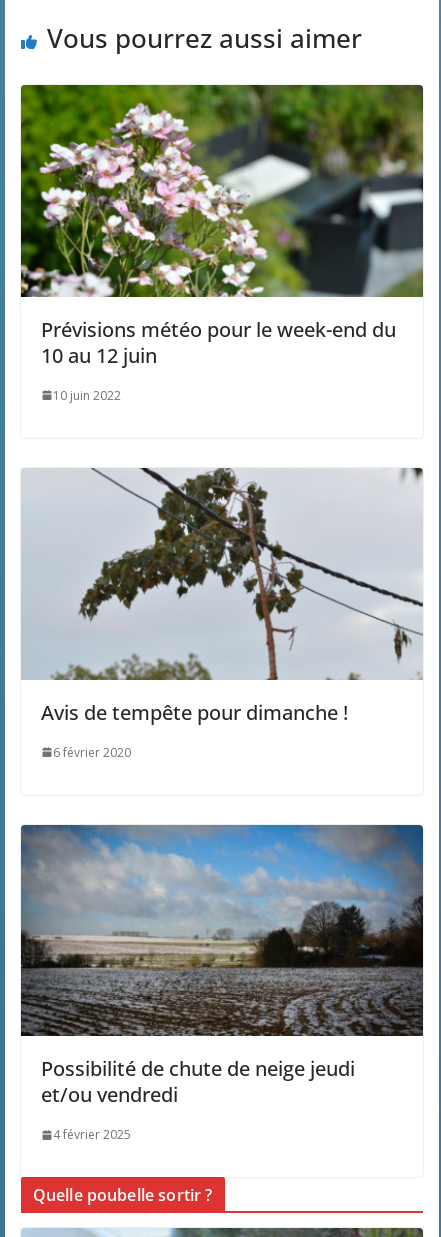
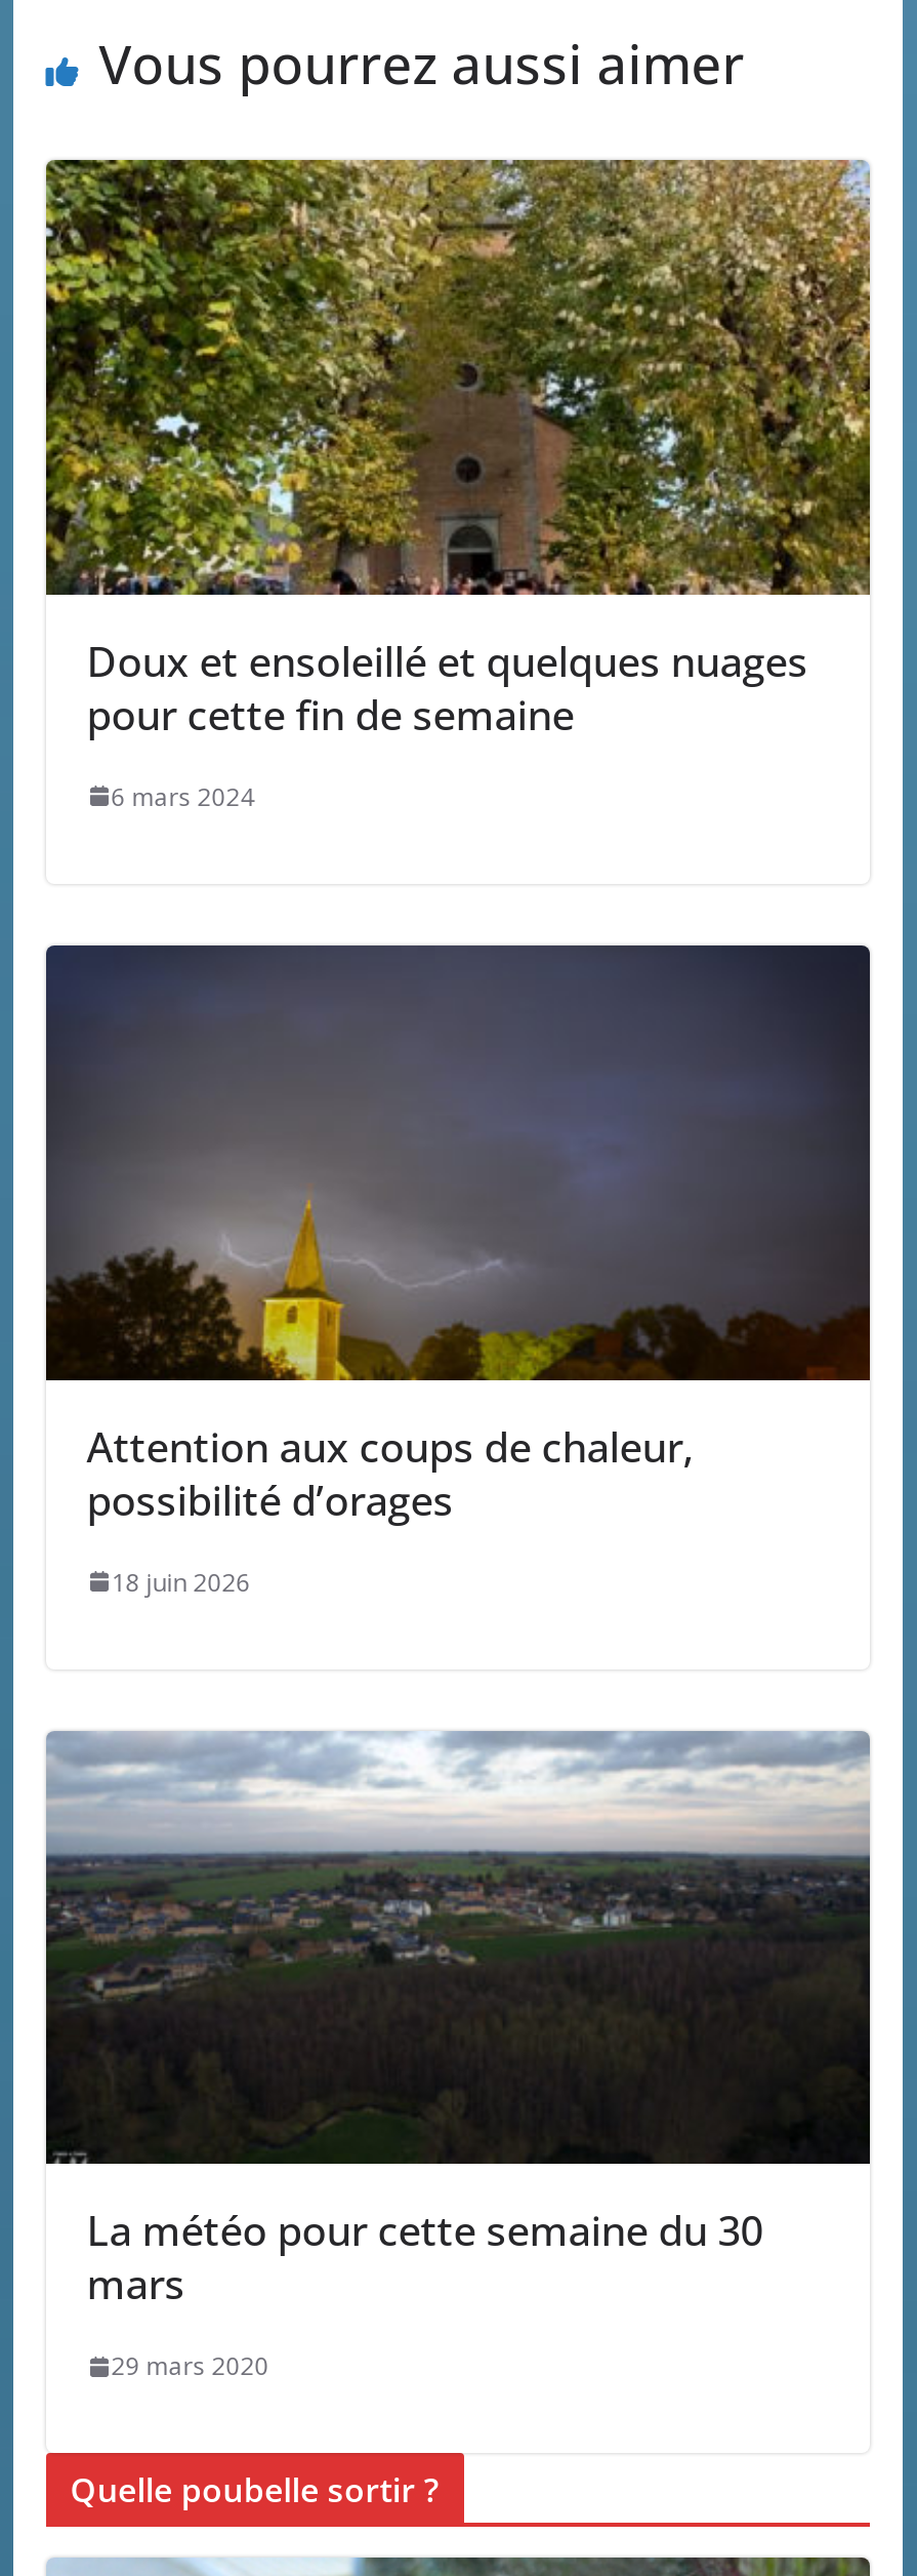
- [image]
- Prévisions météo pour le week-end du
- 10 au 12 juin
+ [image]
+ Doux et ensoleillé et quelques nuages
+ pour cette fin de semaine

- 10 juin 2022
+ 6 mars 2024

- [image]
- Avis de tempête pour dimanche !
+ [image]
+ Attention aux coups de chaleur,
+ possibilité d’orages

- 6 février 2020
+ 18 juin 2026

- [image]
- Possibilité de chute de neige jeudi
- et/ou vendredi
+ [image]
+ La météo pour cette semaine du 30
+ mars

- 4 février 2025
+ 29 mars 2020
